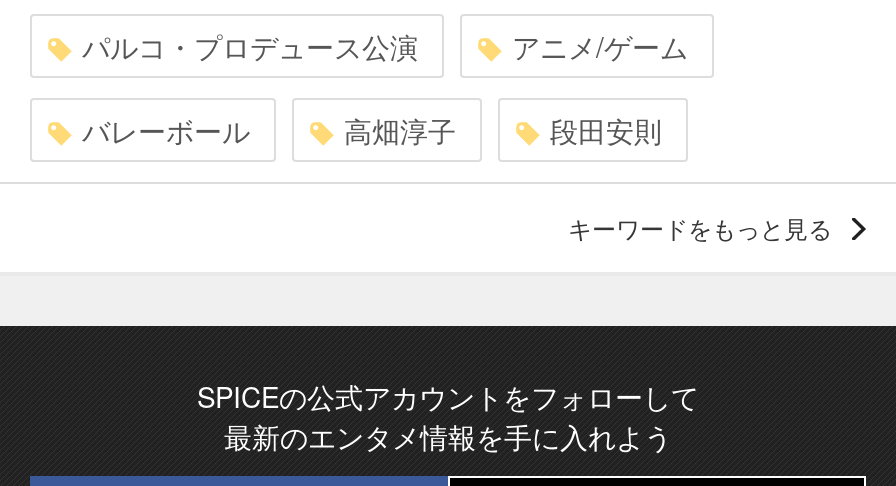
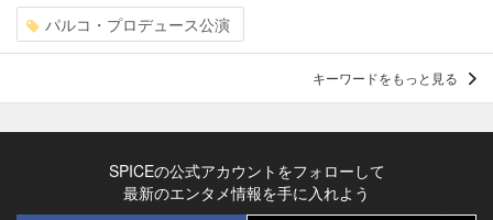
- アニメ/ゲーム
- バレーボール
- 高畑淳子
- 段田安則
